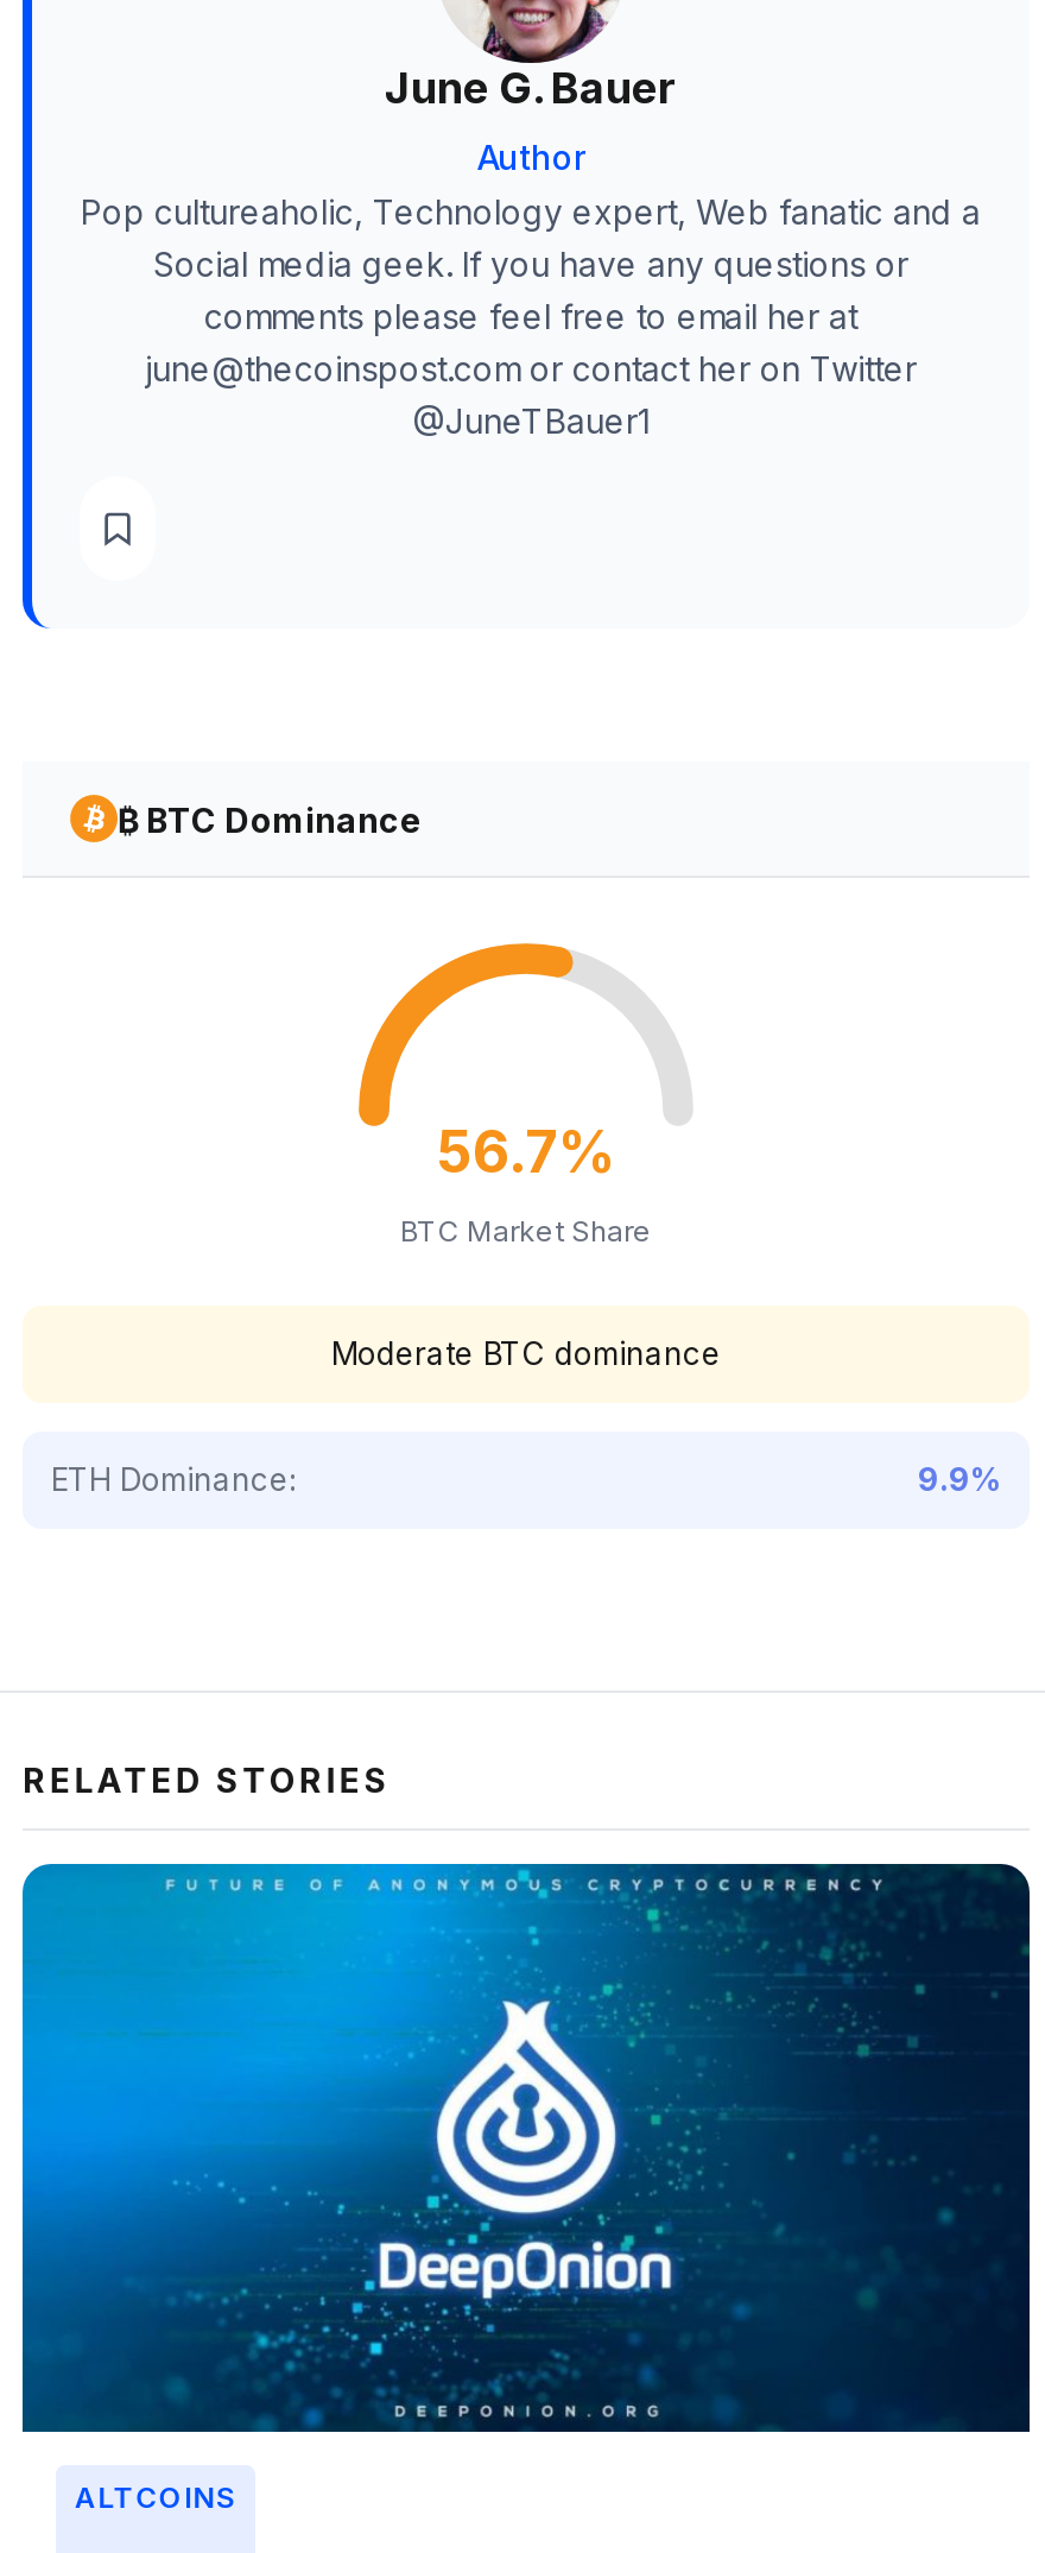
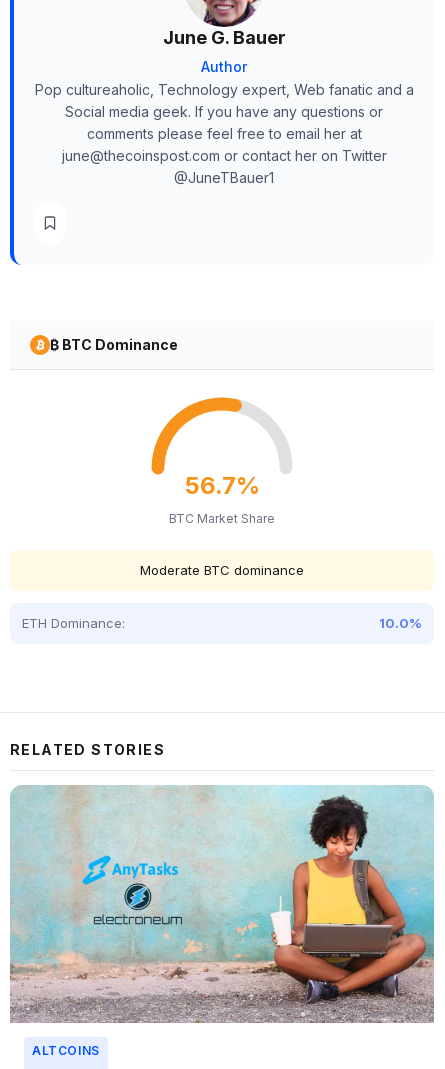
- 9.9%
+ 10.0%

- [image]
+ [image]
